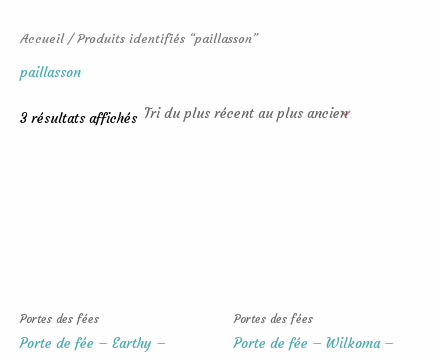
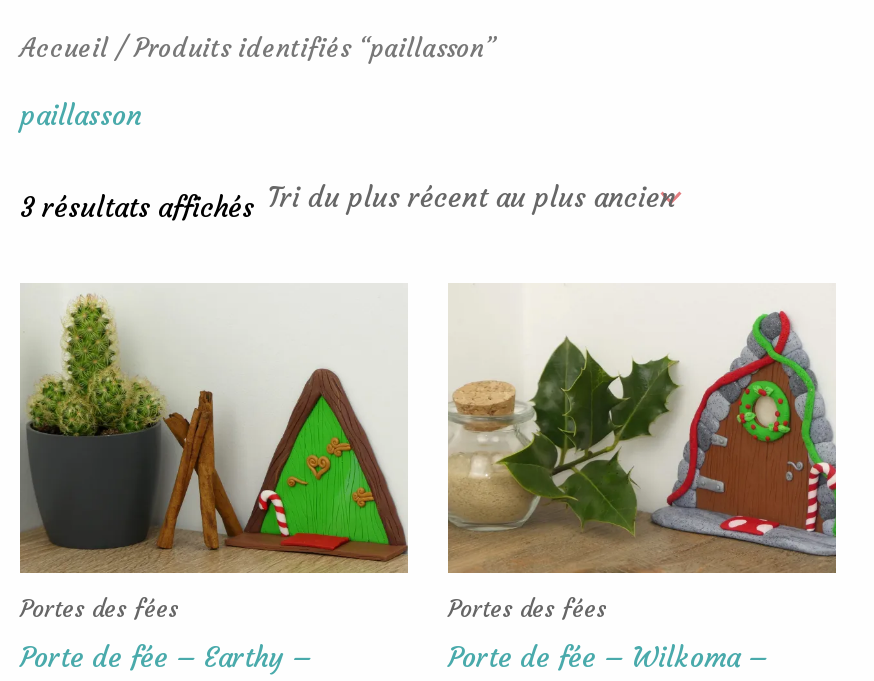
+ [image]

+ [image]
